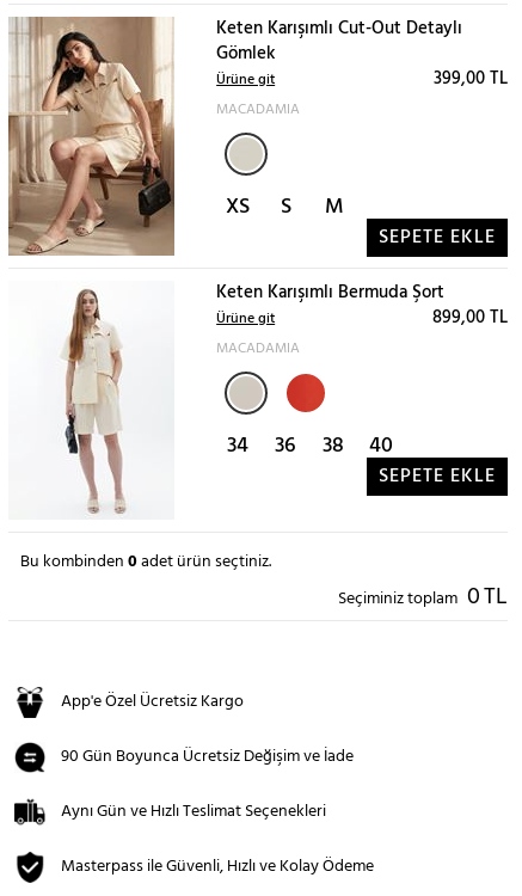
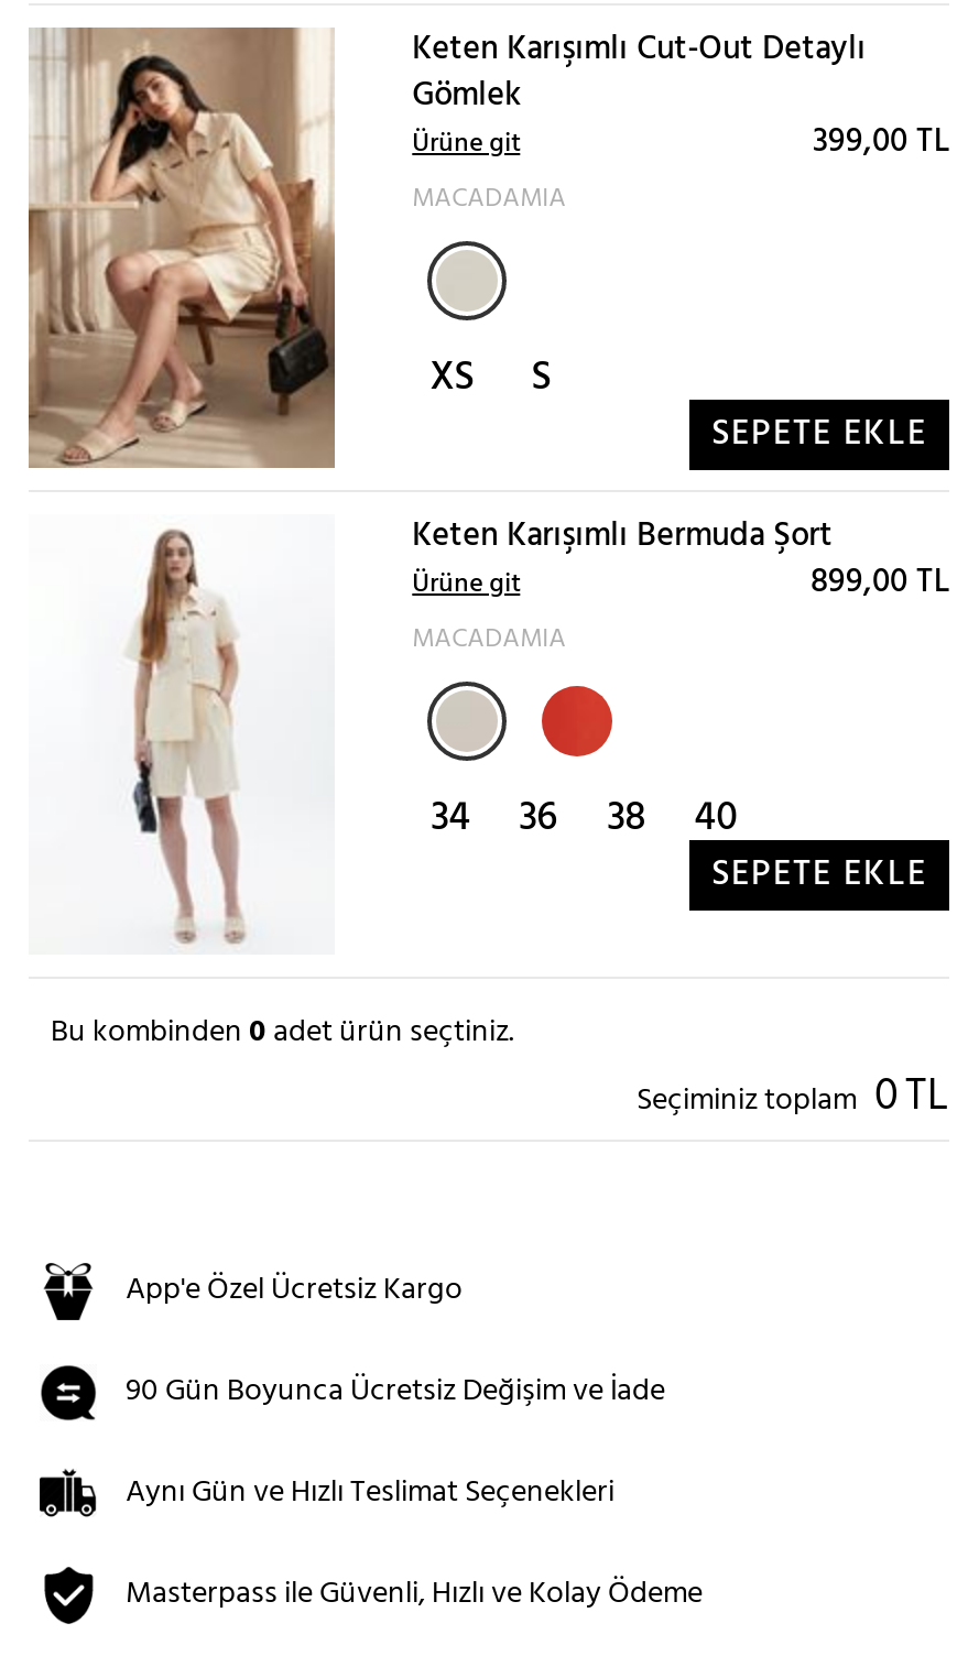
- M
